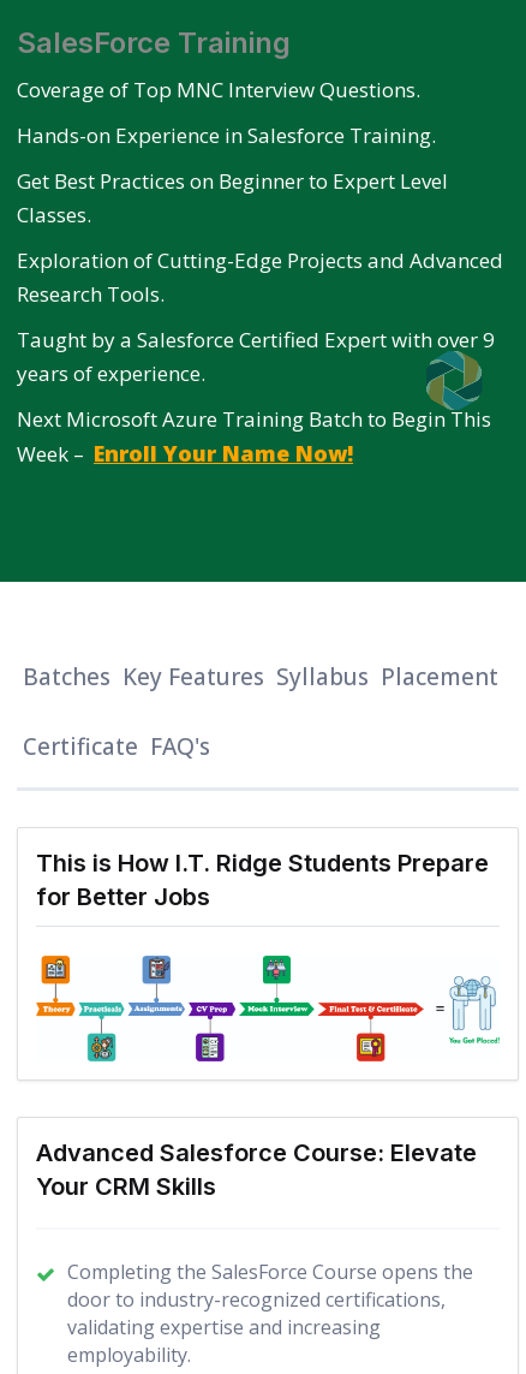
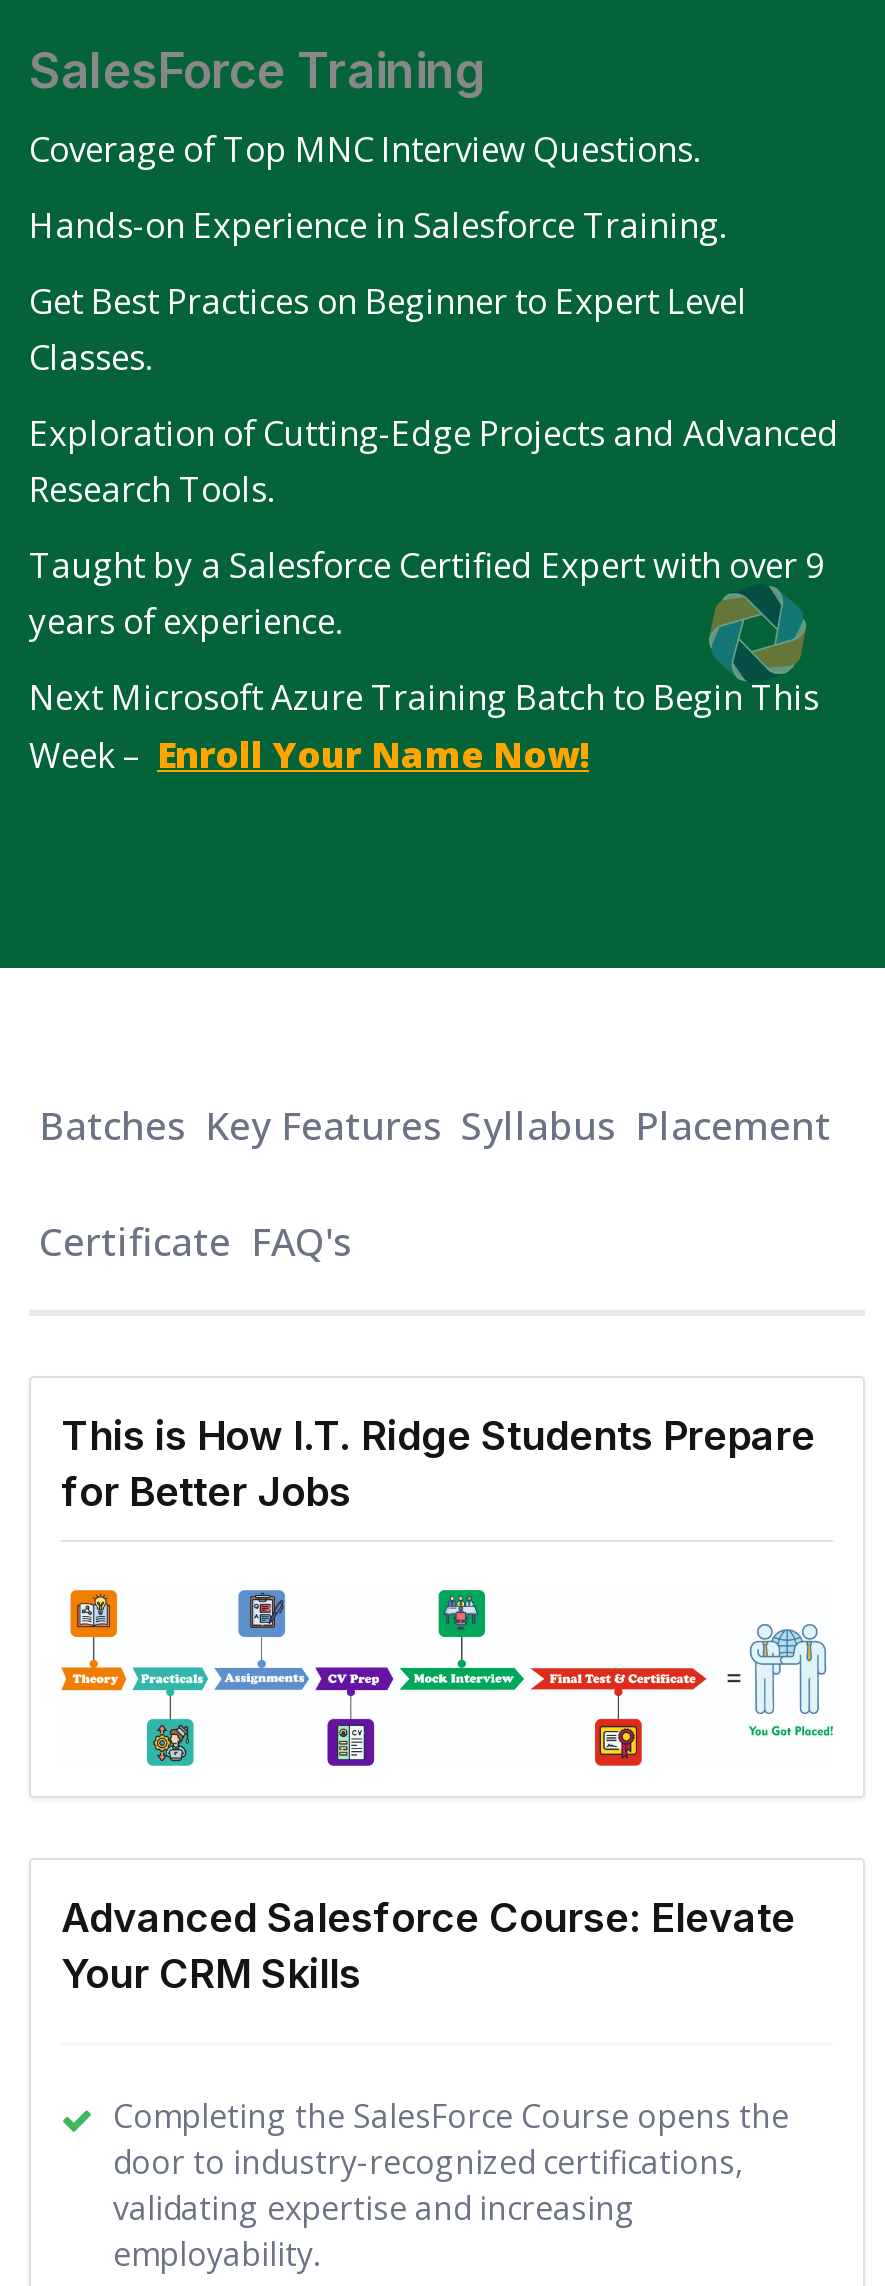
- [image]
+ [image]
